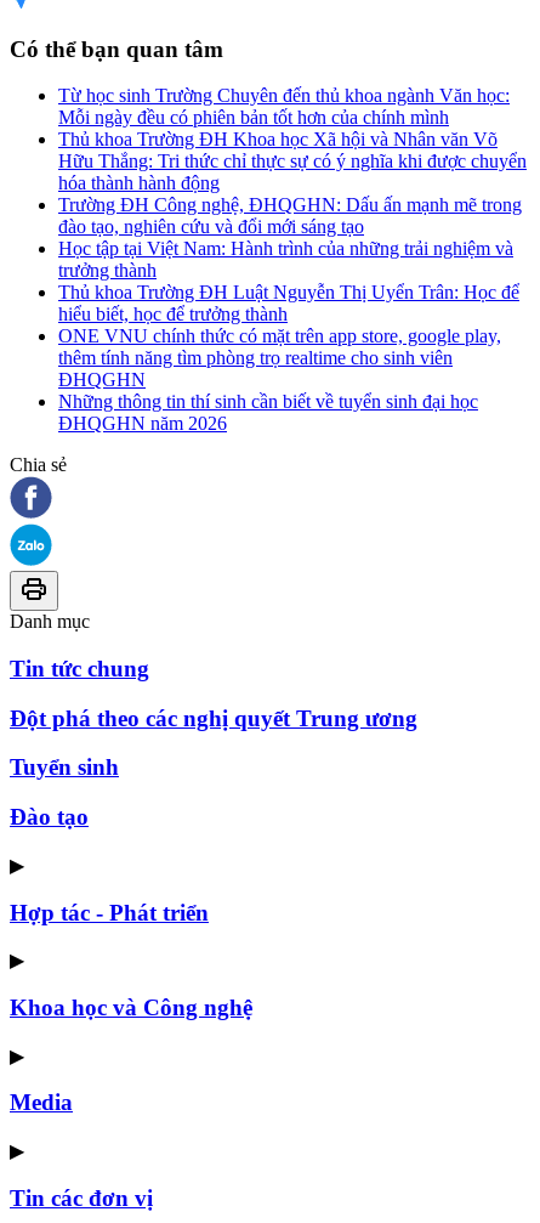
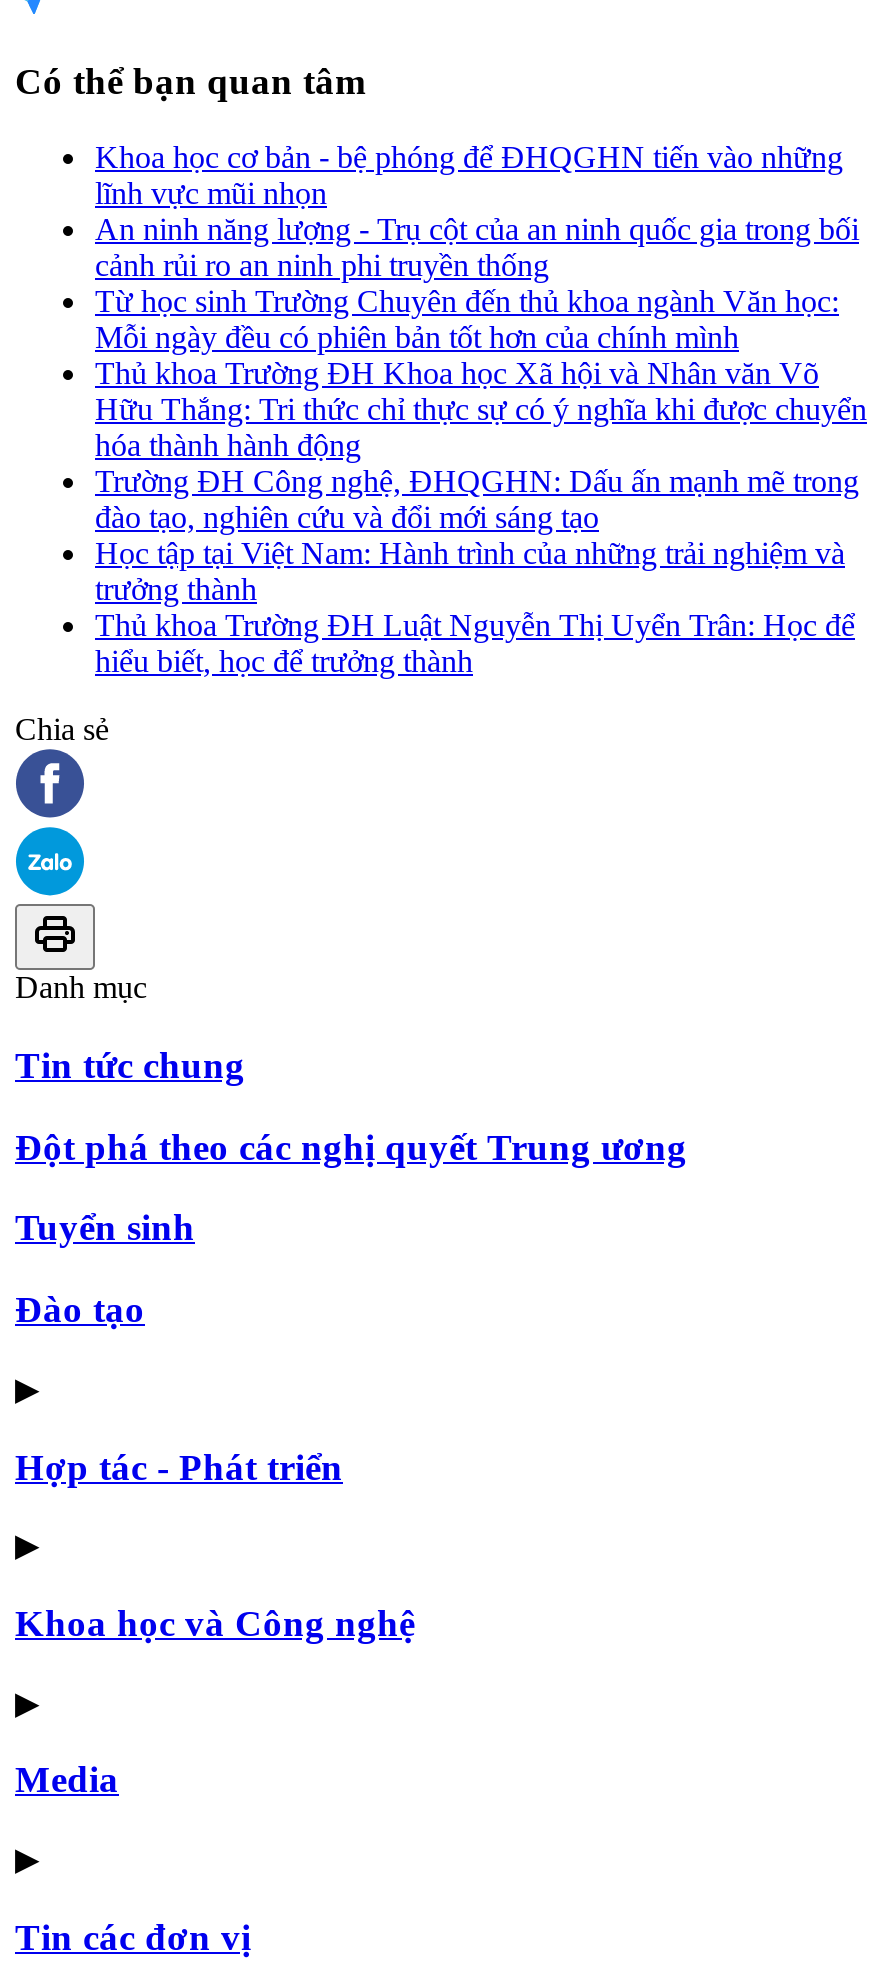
+ Khoa học cơ bản - bệ phóng để ĐHQGHN tiến vào những
+ lĩnh vực mũi nhọn
+ An ninh năng lượng - Trụ cột của an ninh quốc gia trong bối
+ cảnh rủi ro an ninh phi truyền thống

moved down: Từ học sinh Trường Chuyên đến thủ khoa ngành Văn học: | Mỗi ngày đều có phiên bản tốt hơn của chính mình | Thủ khoa Trường ĐH Khoa học Xã hội và Nhân văn Võ | ... | Thủ khoa Trường ĐH Luật Nguyễn Thị Uyển Trân: Học để | hiểu biết, học để trưởng thành

- ONE VNU chính thức có mặt trên app store, google play,
- thêm tính năng tìm phòng trọ realtime cho sinh viên
- ĐHQGHN
- Những thông tin thí sinh cần biết về tuyển sinh đại học
- ĐHQGHN năm 2026
